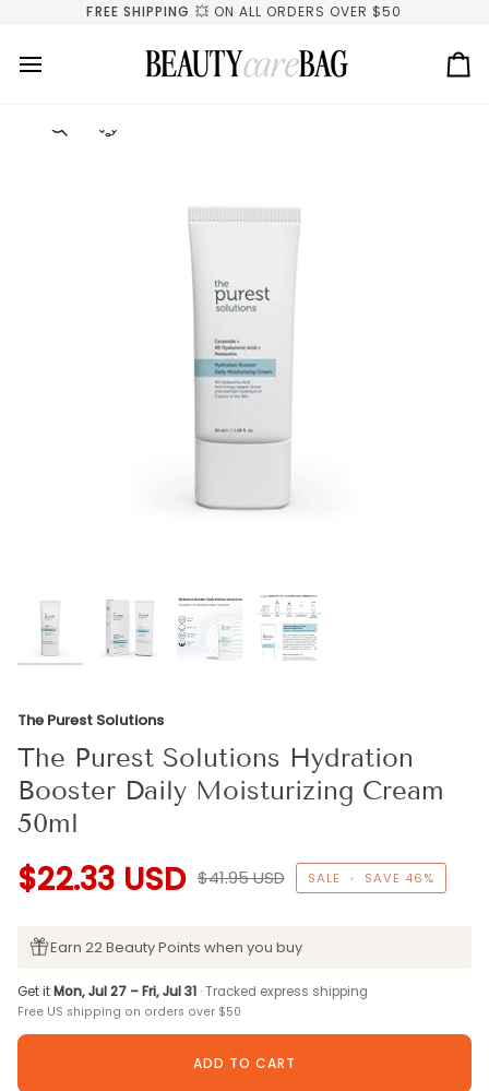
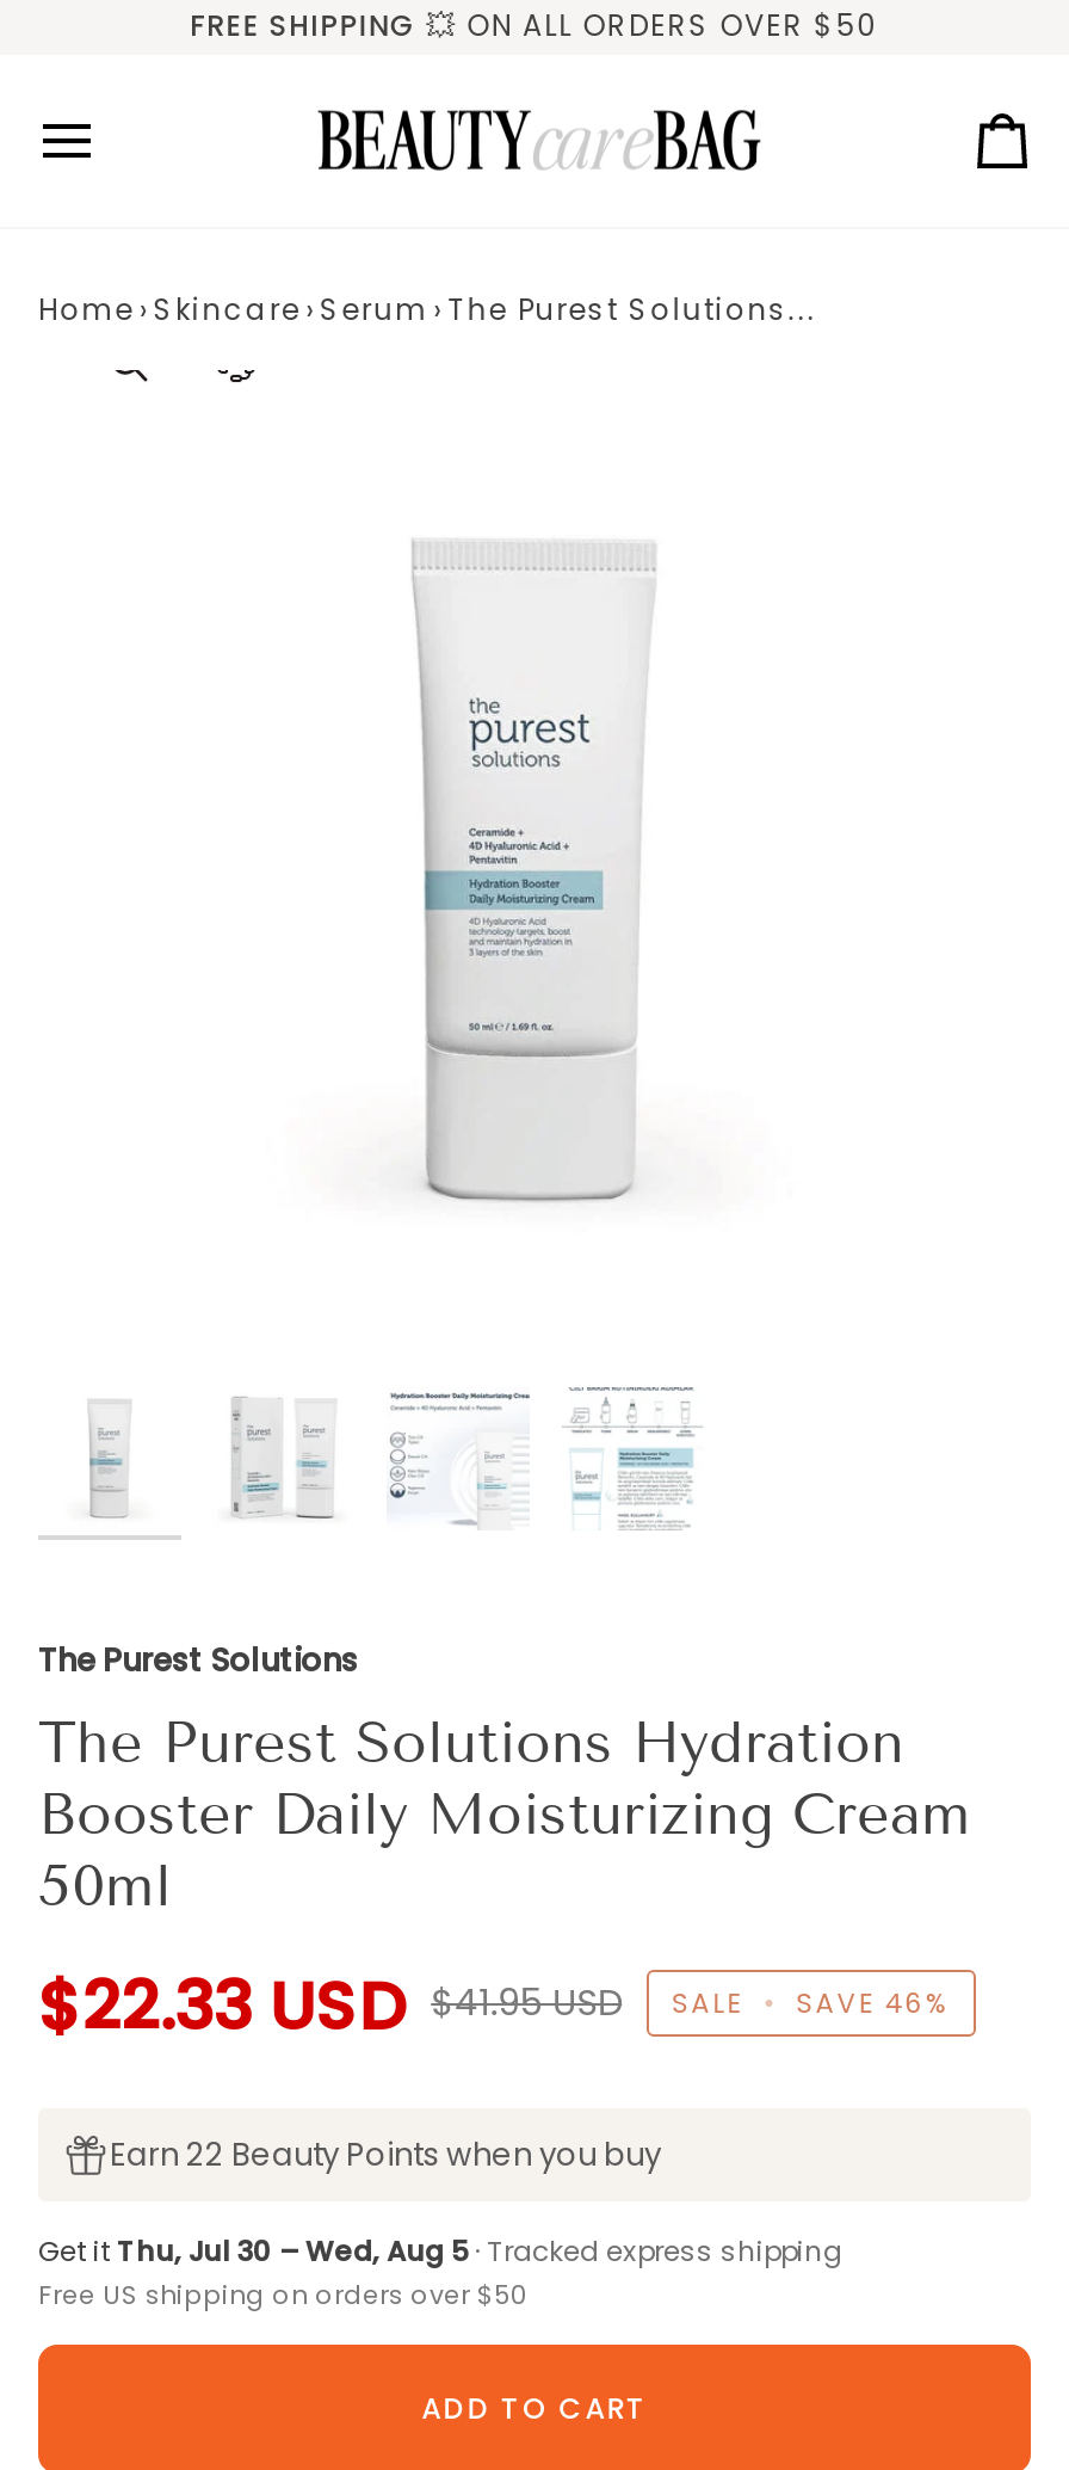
+ Home › Skincare › Serum › The Purest Solutions...

- Get it Mon, Jul 27 – Fri, Jul 31 · Tracked express shipping
+ Get it Thu, Jul 30 – Wed, Aug 5 · Tracked express shipping
